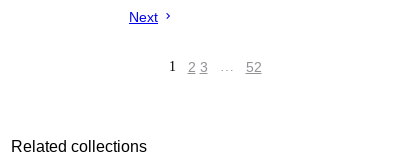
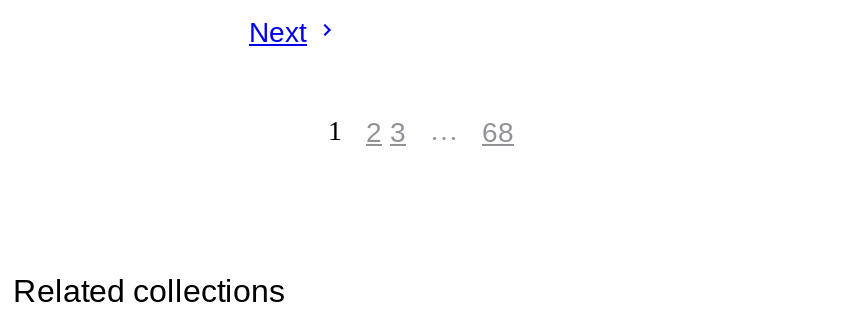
- 52
+ 68
